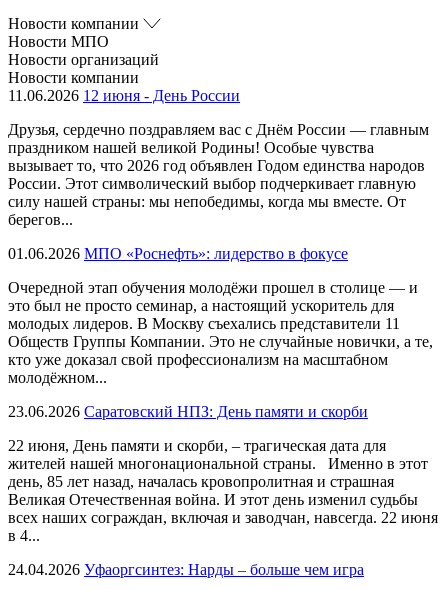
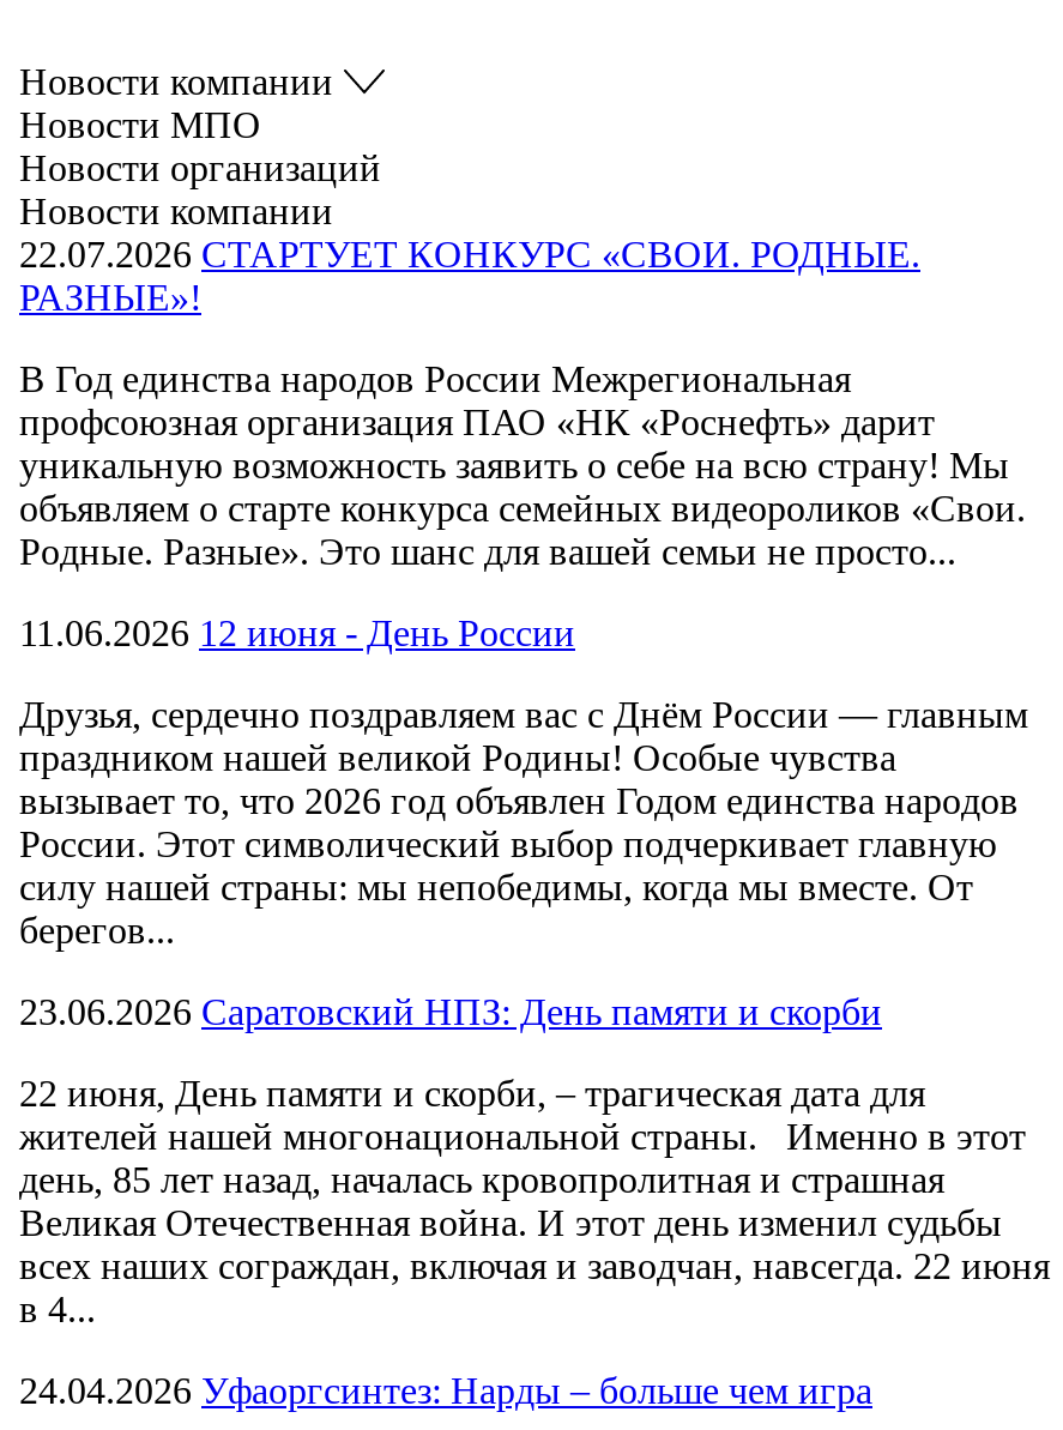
+ 22.07.2026 СТАРТУЕТ КОНКУРС «СВОИ. РОДНЫЕ.
+ РАЗНЫЕ»!
+ В Год единства народов России Межрегиональная
+ профсоюзная организация ПАО «НК «Роснефть» дарит
+ уникальную возможность заявить о себе на всю страну! Мы
+ объявляем о старте конкурса семейных видеороликов «Свои.
+ Родные. Разные». Это шанс для вашей семьи не просто...

moved down: 11.06.2026 12 июня - День России | Друзья, сердечно поздравляем вас с Днём России — главным | праздником нашей великой Родины! Особые чувства | вызывает то, что 2026 год объявлен Годом единства народов | России. Этот символический выбор подчеркивает главную | силу нашей страны: мы непобедимы, когда мы вместе. От | берегов...

- 01.06.2026 МПО «Роснефть»: лидерство в фокусе
- Очередной этап обучения молодёжи прошел в столице — и
- это был не просто семинар, а настоящий ускоритель для
- молодых лидеров. В Москву съехались представители 11
- Обществ Группы Компании. Это не случайные новички, а те,
- кто уже доказал свой профессионализм на масштабном
- молодёжном...
